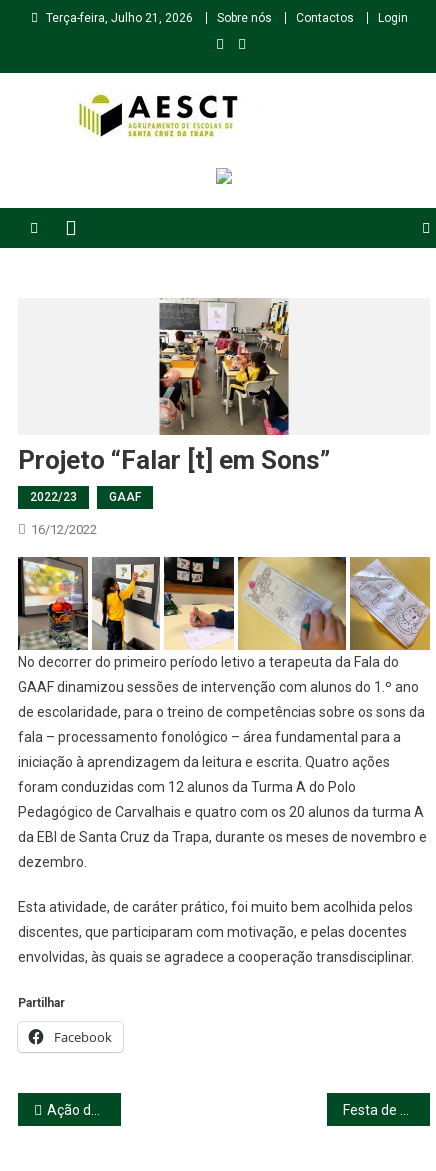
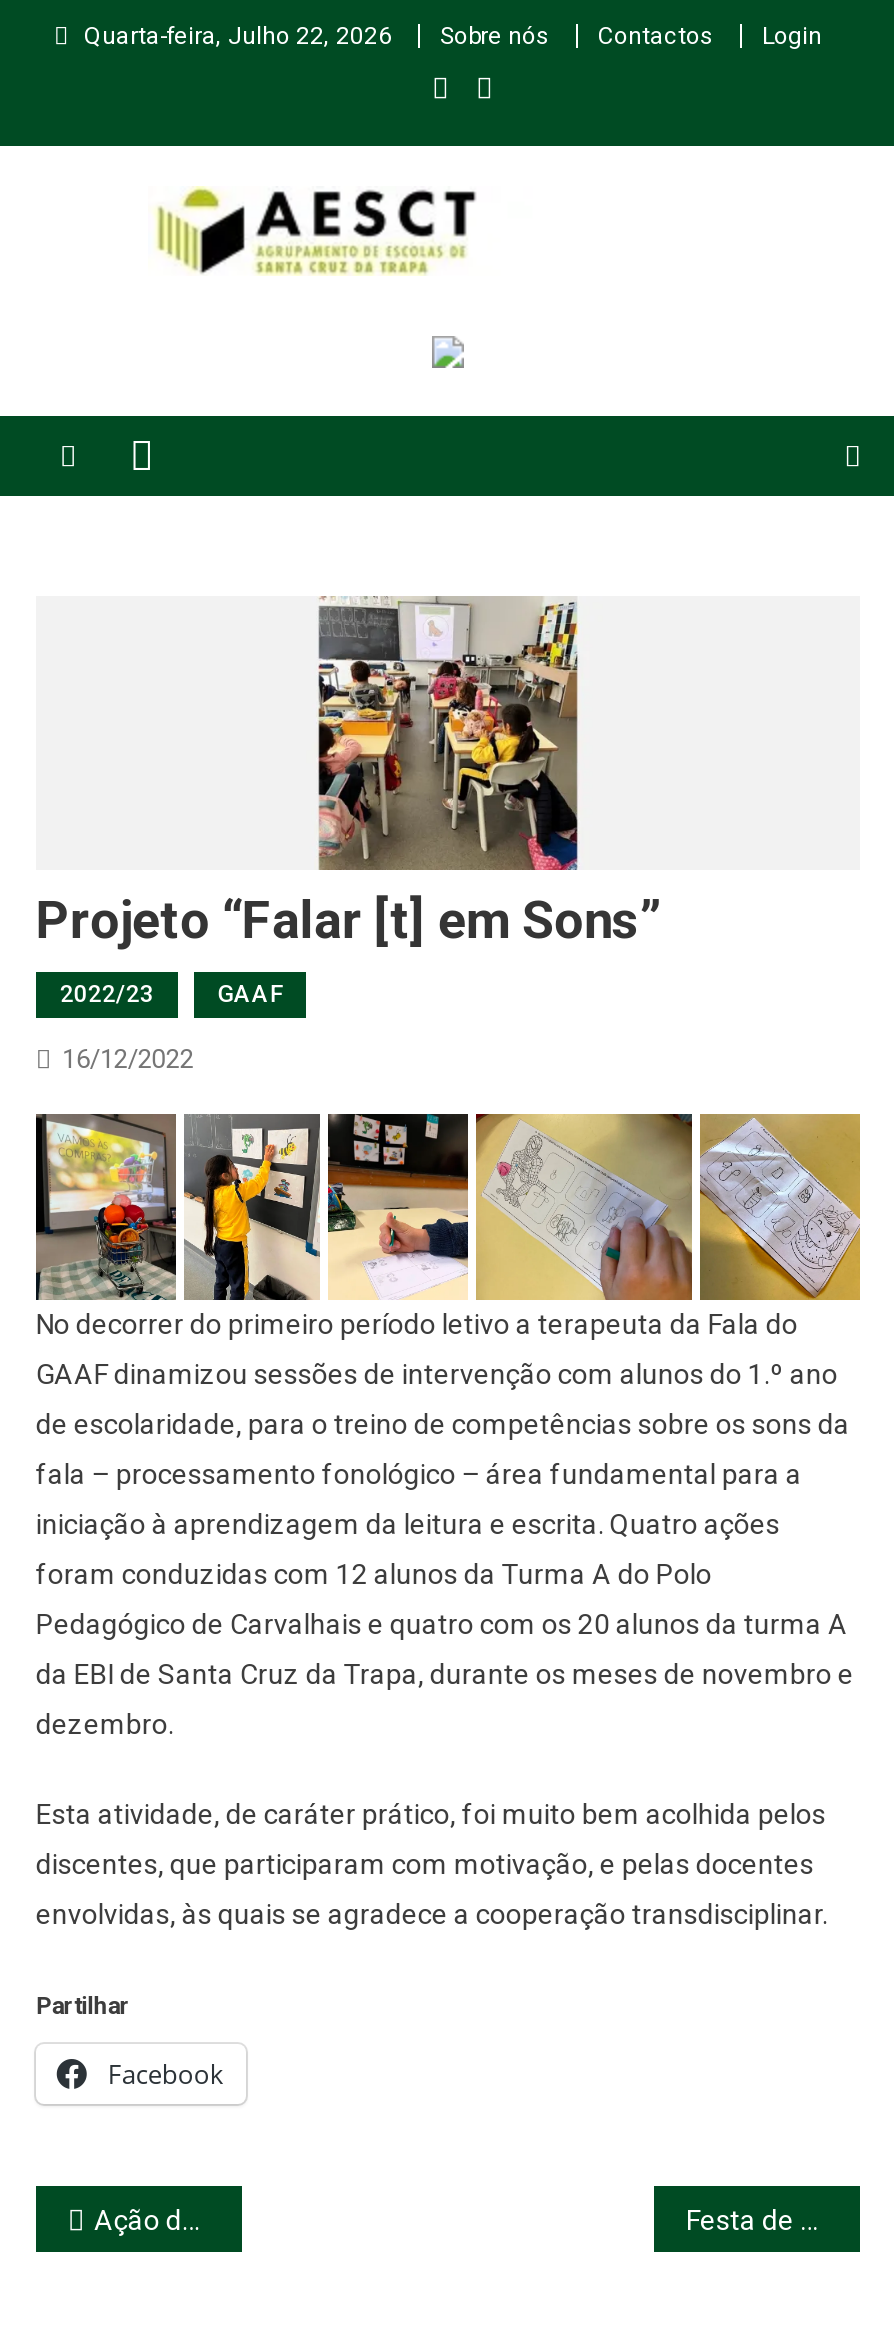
- Terça-feira, Julho 21, 2026
+ Quarta-feira, Julho 22, 2026
